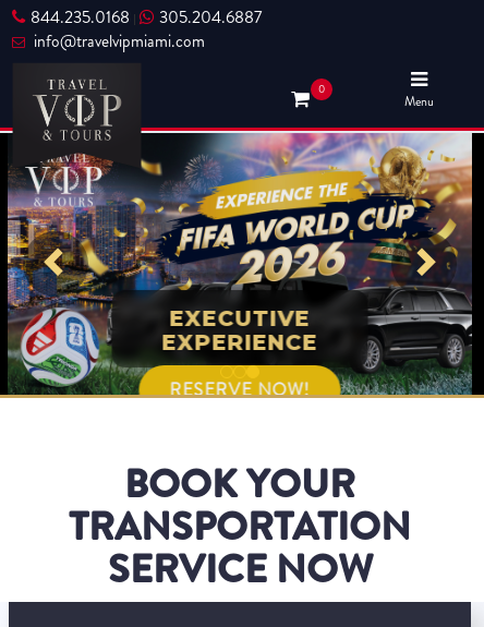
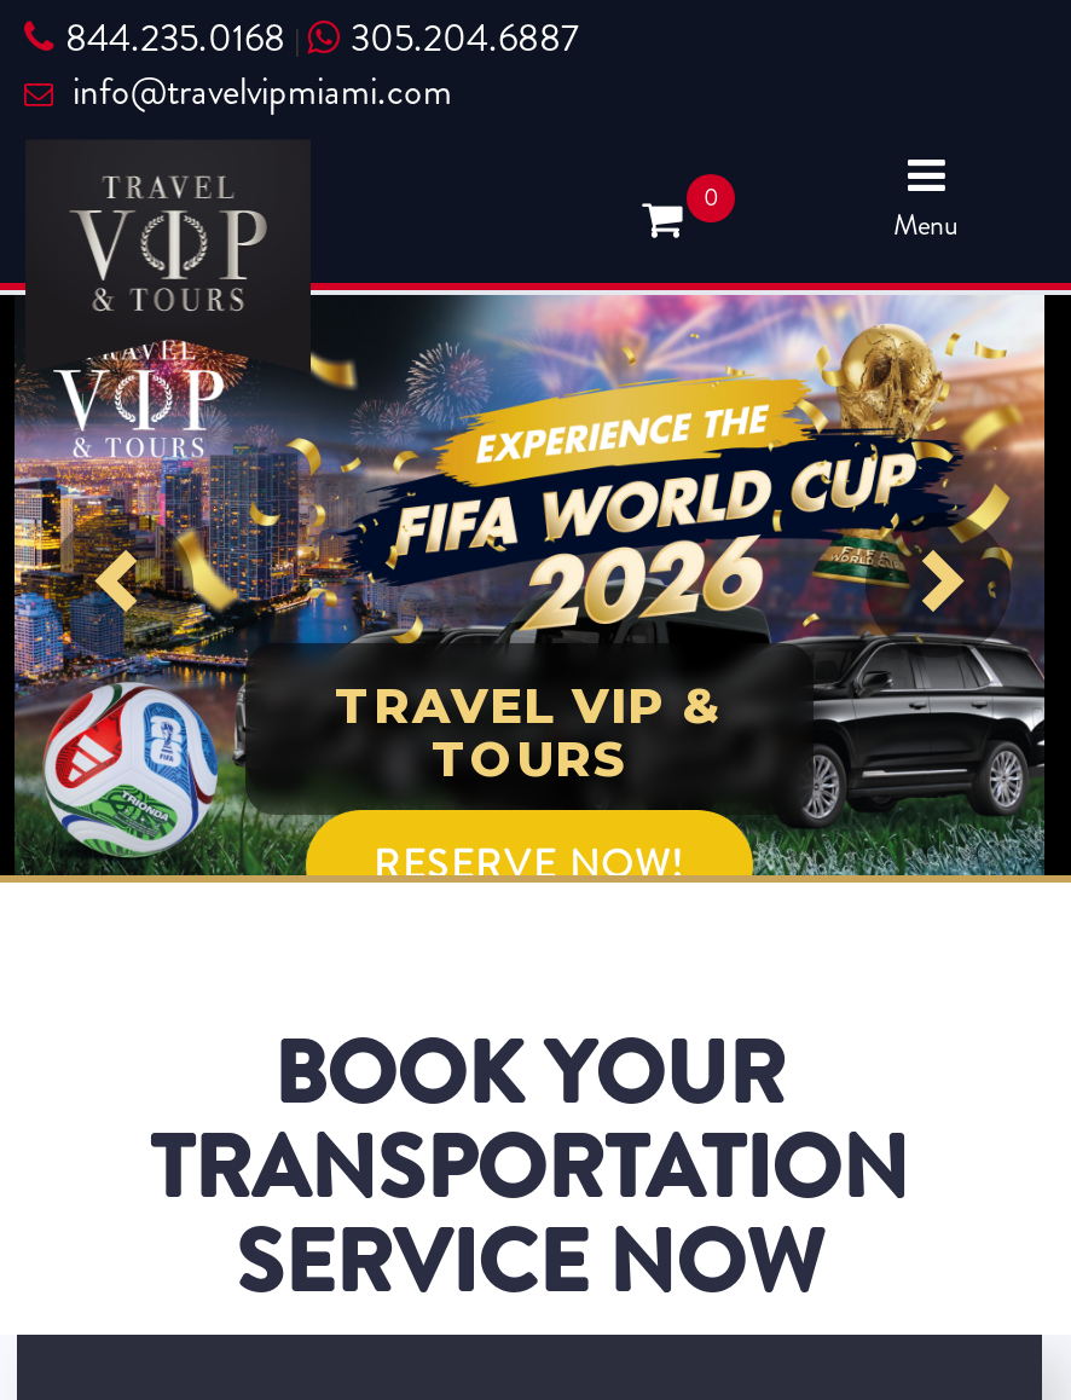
- EXECUTIVE
- EXPERIENCE
+ TRAVEL VIP &
+ TOURS
